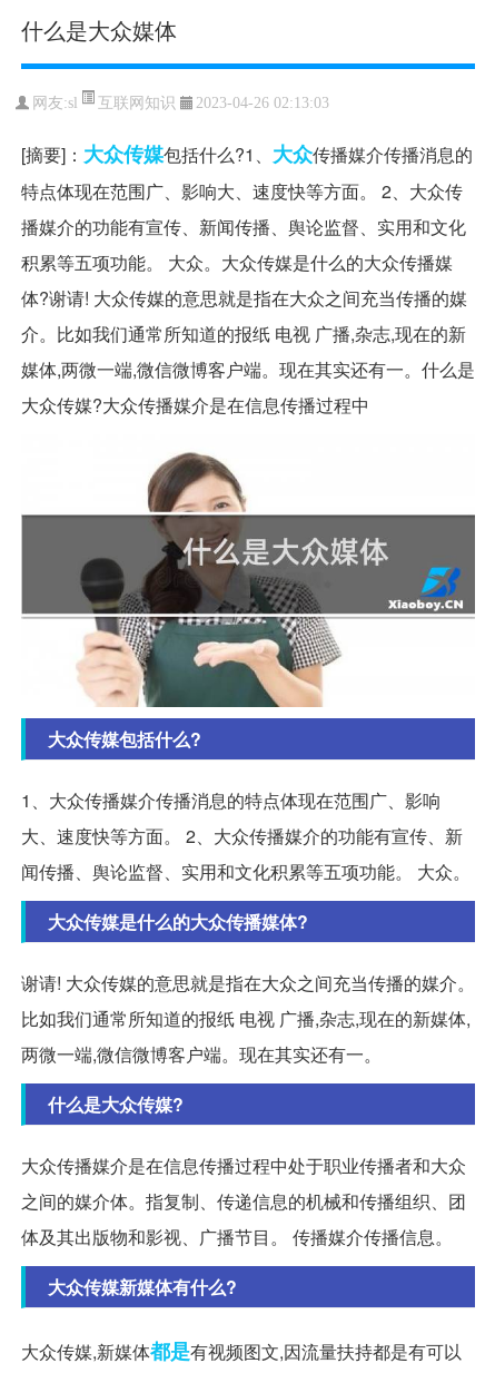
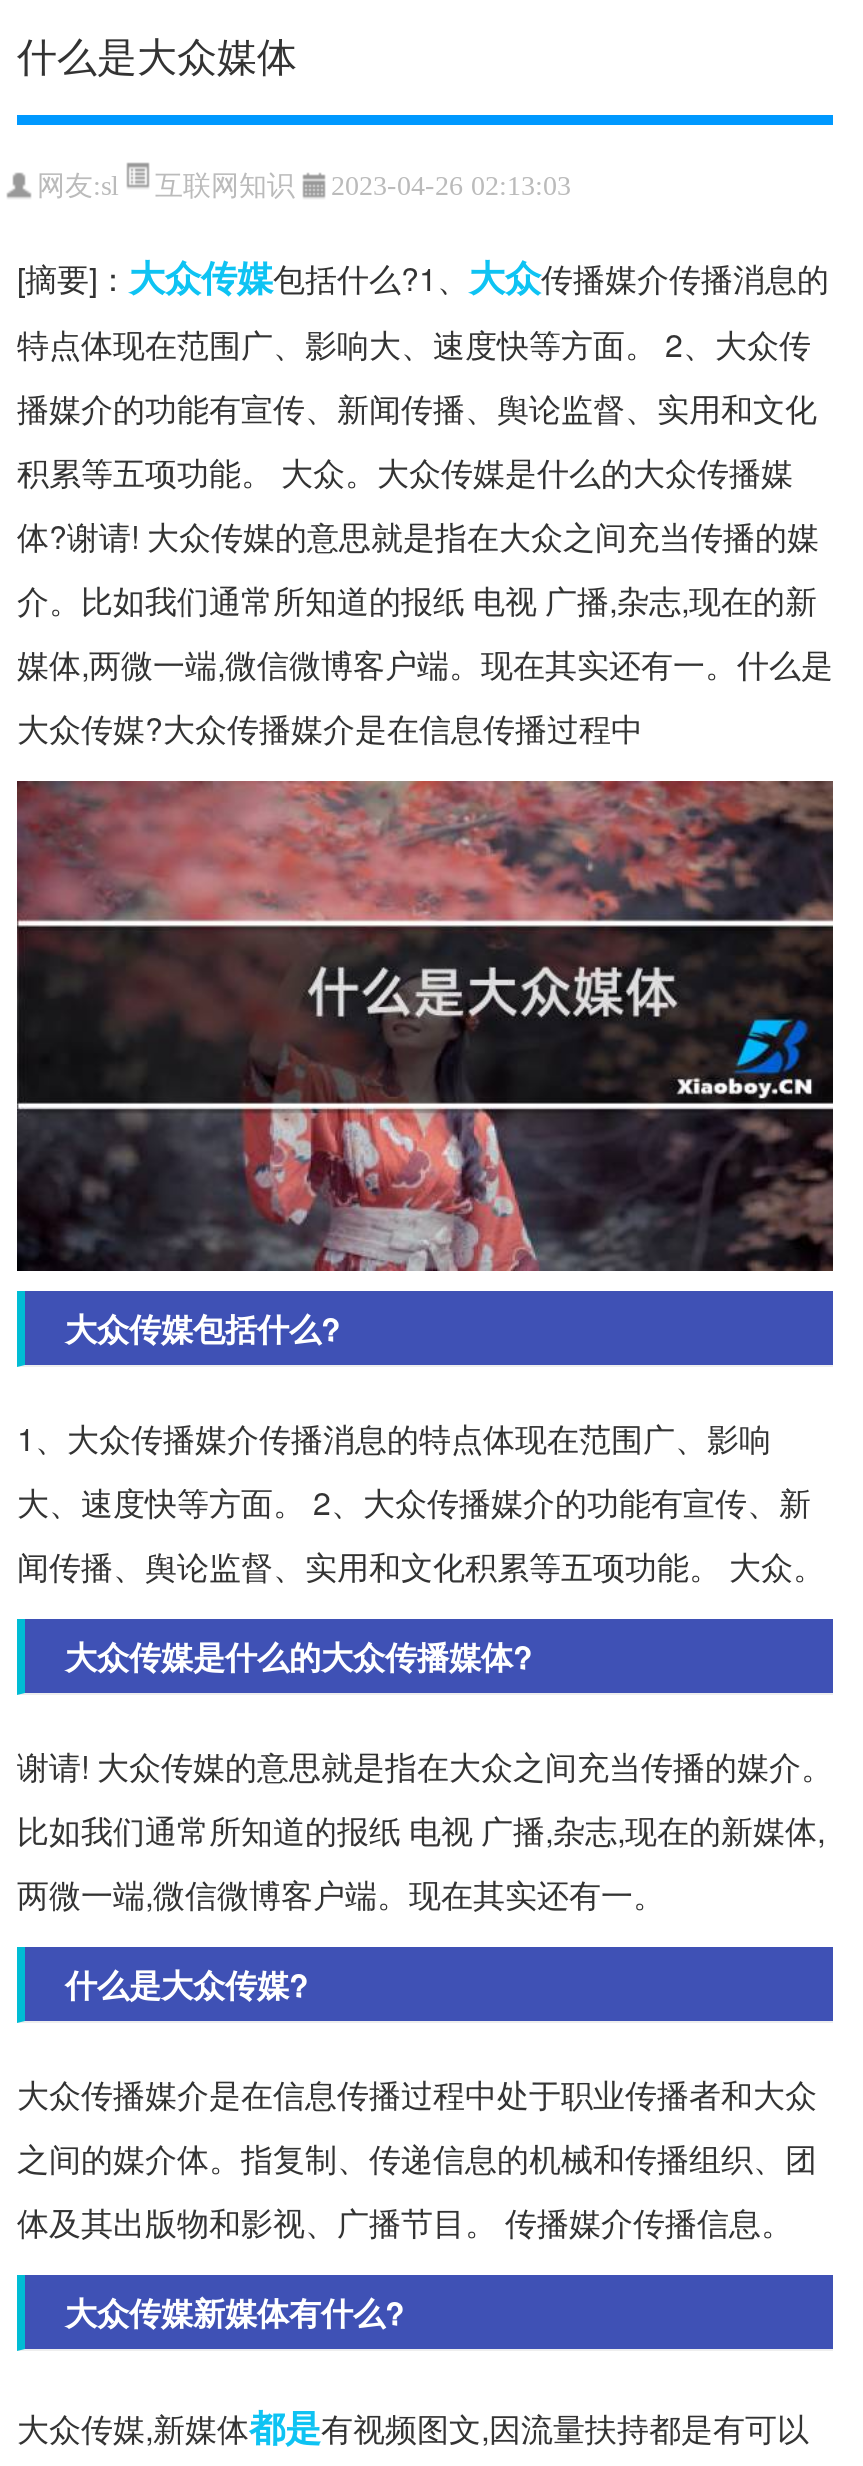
- [image]
+ [image]
